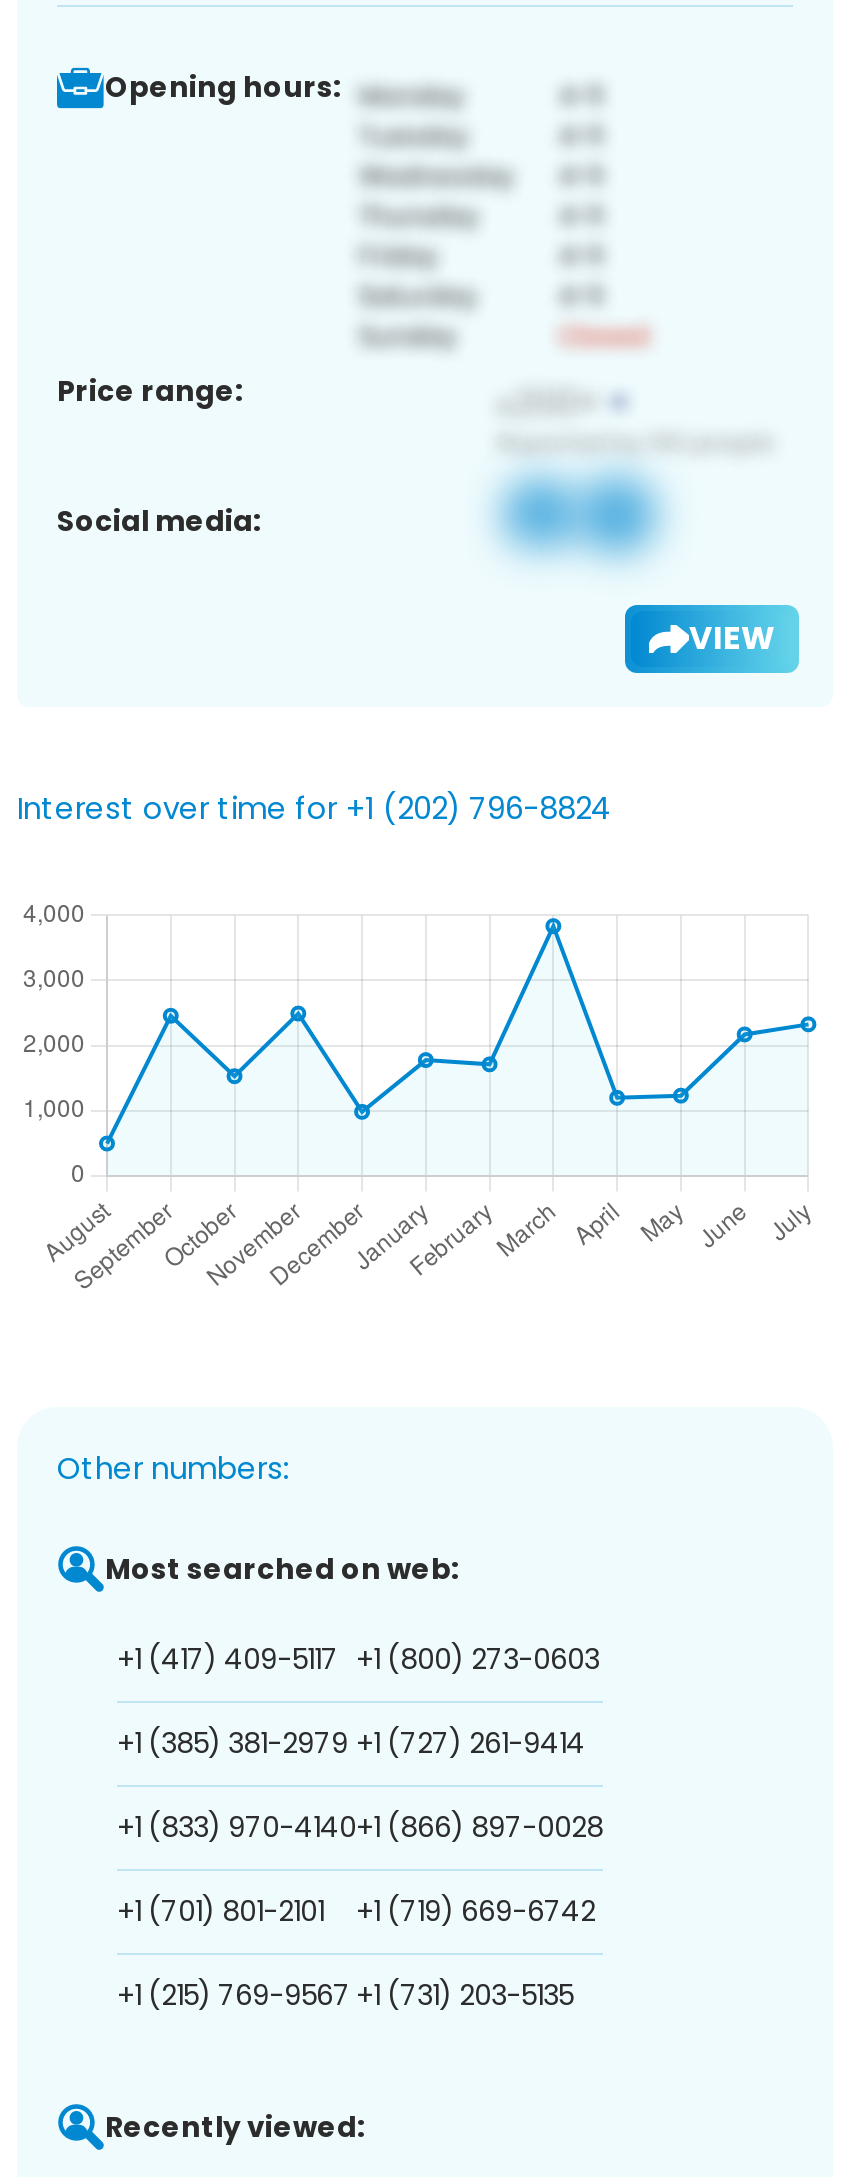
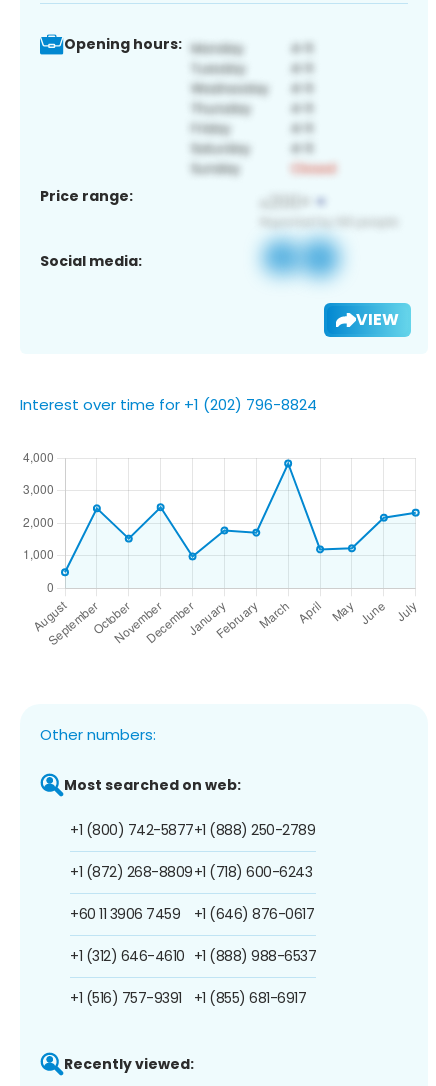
- +1 (417) 409-5117
+ +1 (800) 742-5877

- +1 (800) 273-0603
+ +1 (888) 250-2789

- +1 (385) 381-2979
+ +1 (872) 268-8809

- +1 (727) 261-9414
+ +1 (718) 600-6243

- +1 (833) 970-4140
+ +60 11 3906 7459

- +1 (866) 897-0028
+ +1 (646) 876-0617

- +1 (701) 801-2101
+ +1 (312) 646-4610

- +1 (719) 669-6742
+ +1 (888) 988-6537

- +1 (215) 769-9567
+ +1 (516) 757-9391

- +1 (731) 203-5135
+ +1 (855) 681-6917
